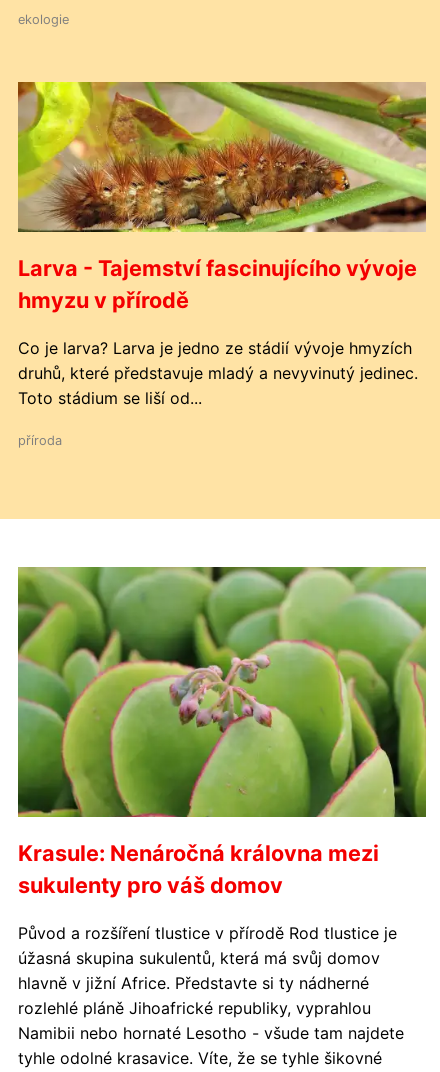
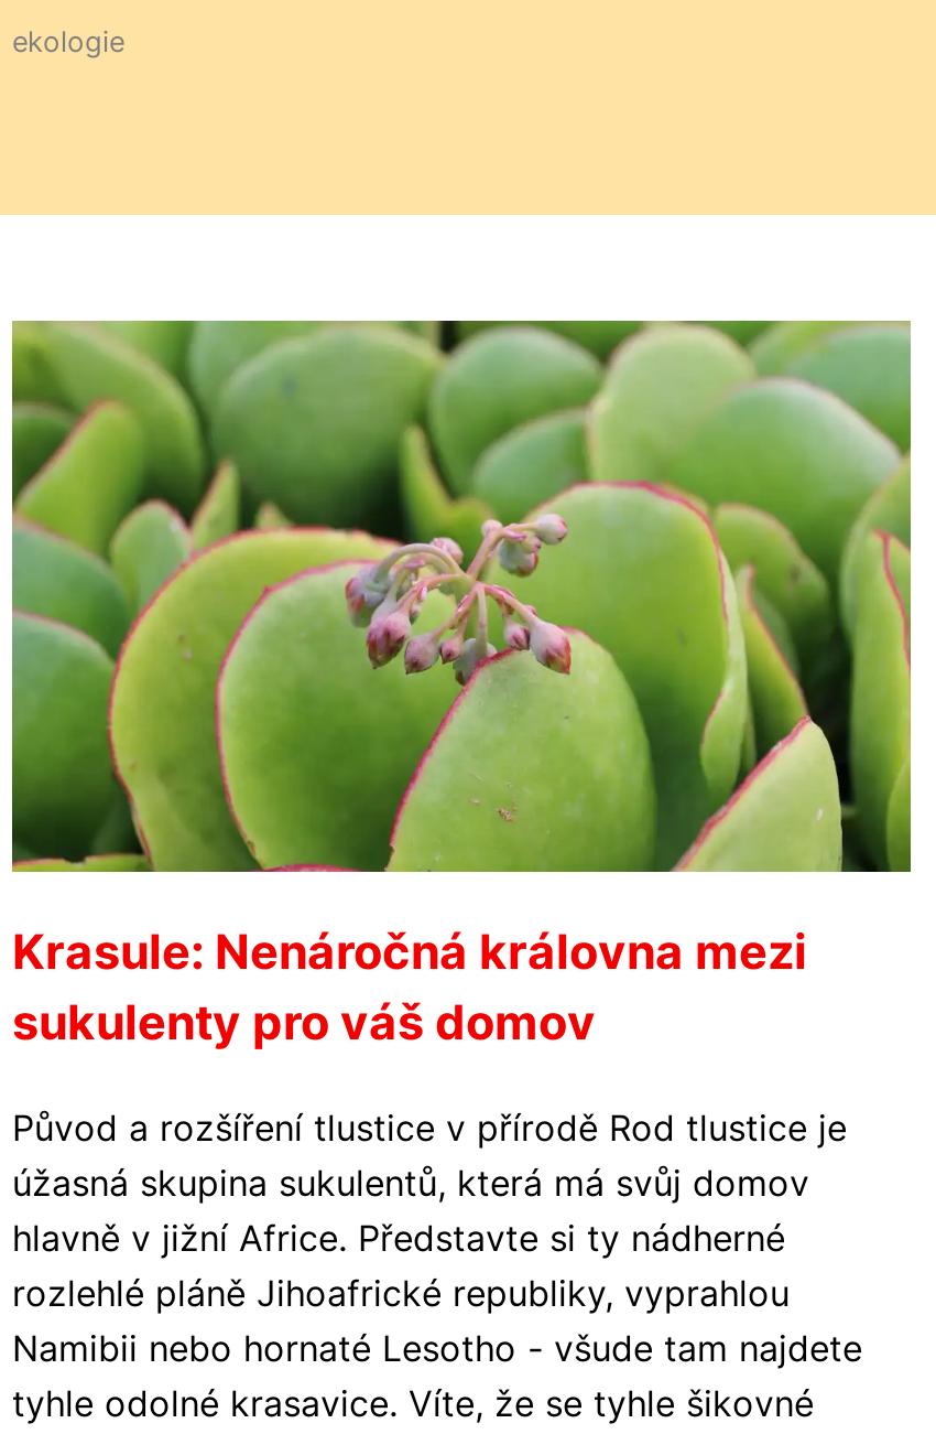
- [image]
- Larva - Tajemství fascinujícího vývoje
- hmyzu v přírodě
- Co je larva? Larva je jedno ze stádií vývoje hmyzích
- druhů, které představuje mladý a nevyvinutý jedinec.
- Toto stádium se liší od...
- příroda
